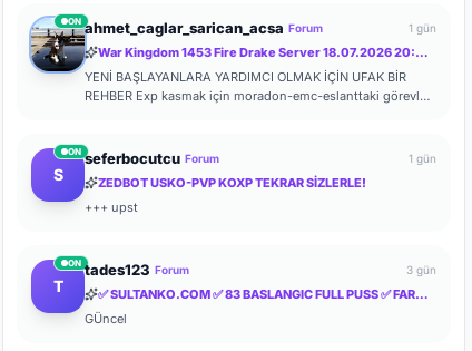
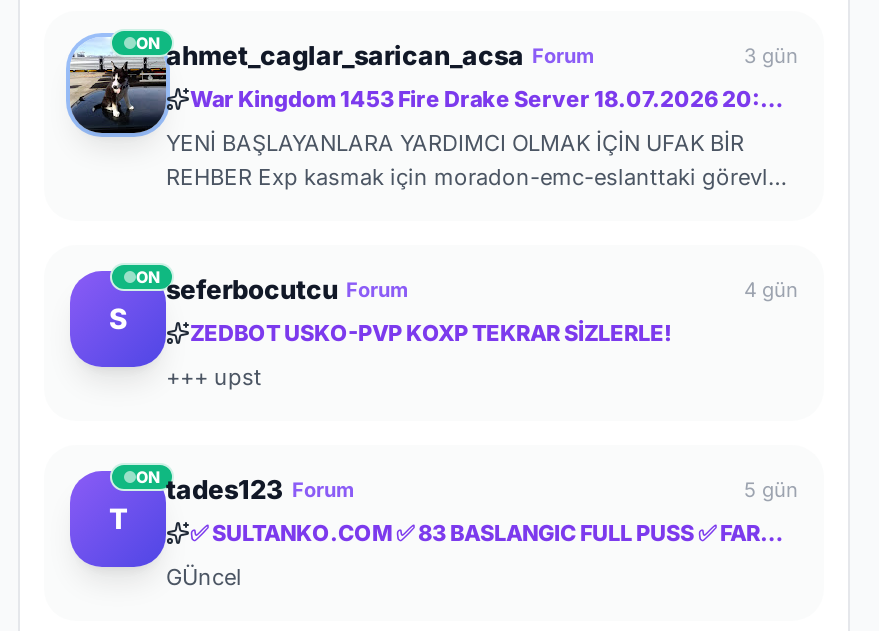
- 1 gün
+ 3 gün

- 1 gün
+ 4 gün

- 3 gün
+ 5 gün
